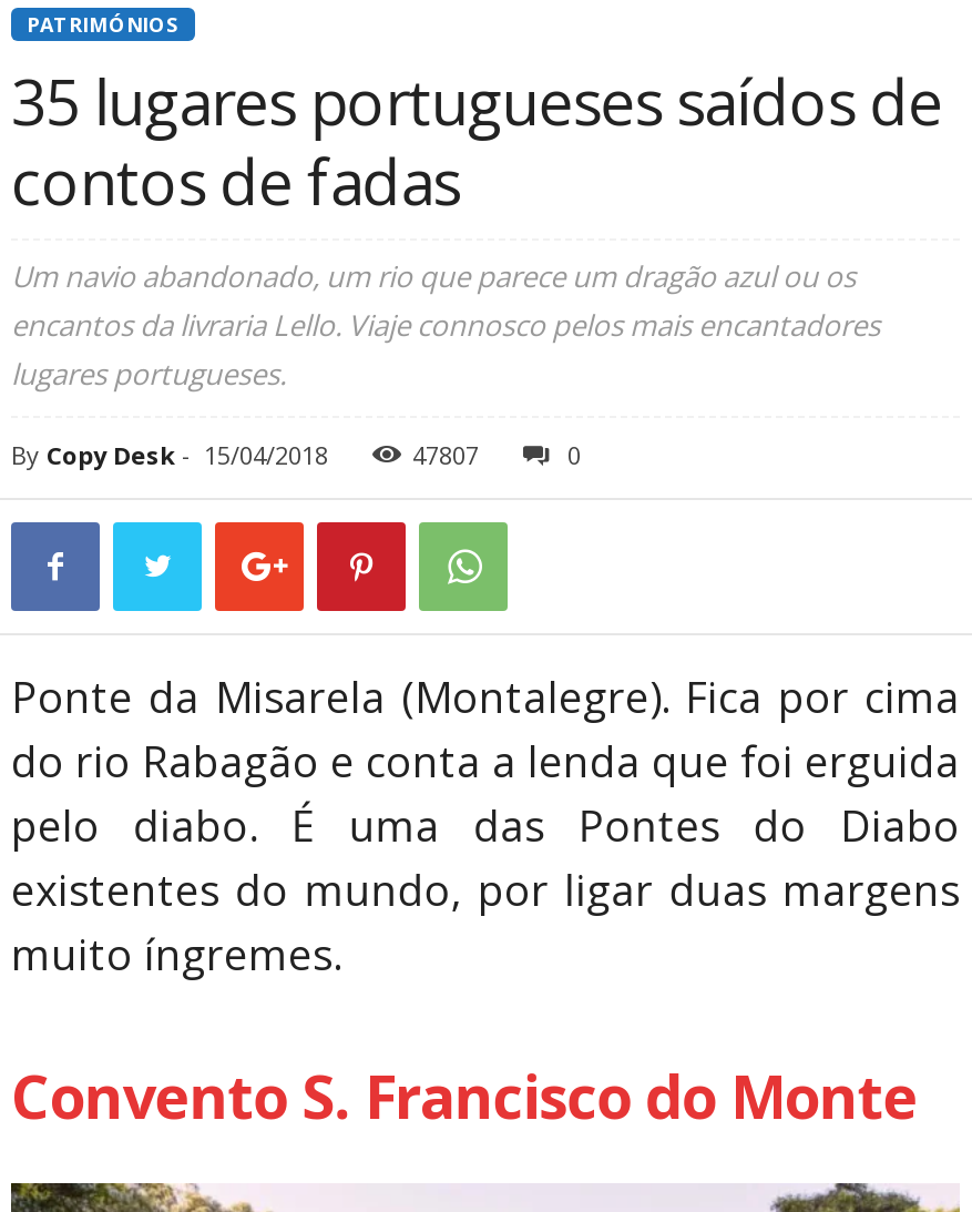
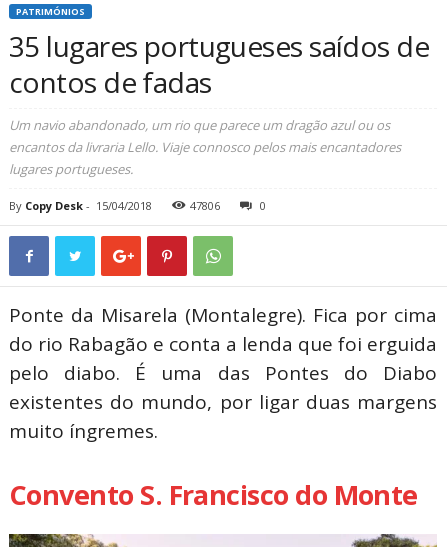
- 47807
+ 47806
